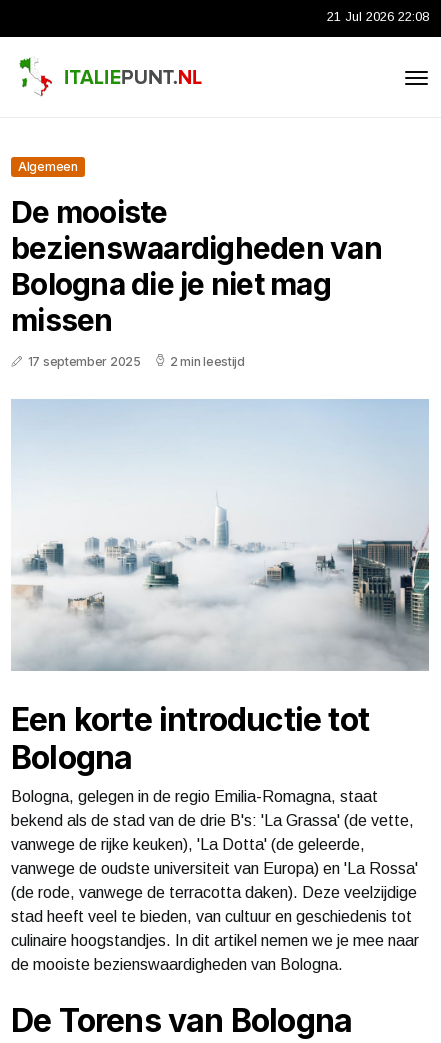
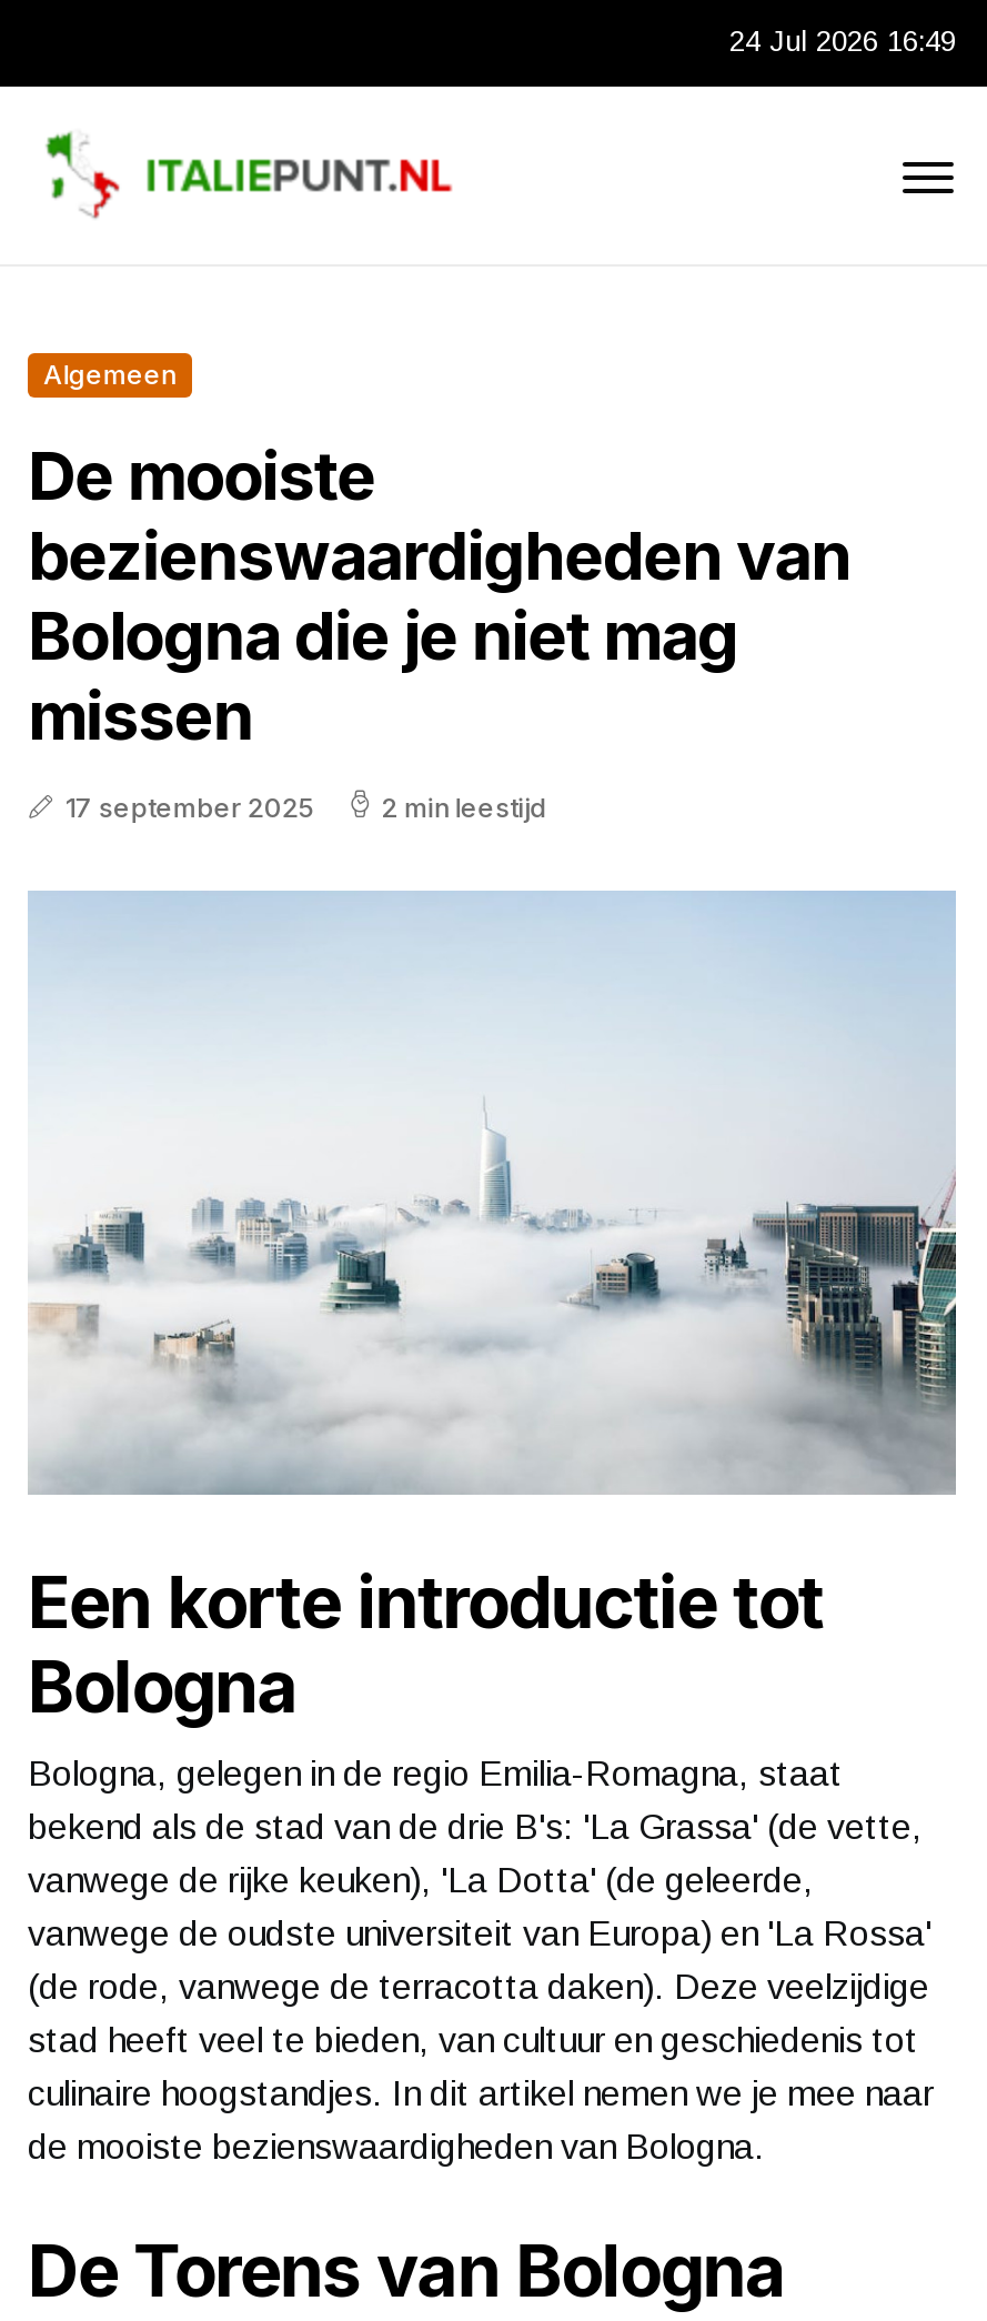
- 21 Jul 2026 22:08
+ 24 Jul 2026 16:49
